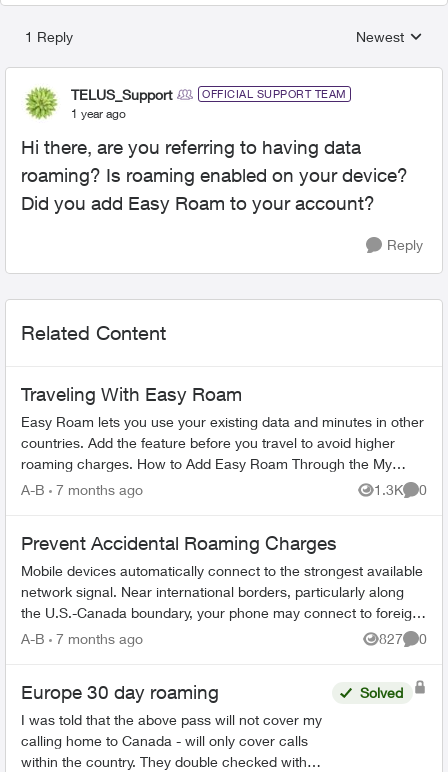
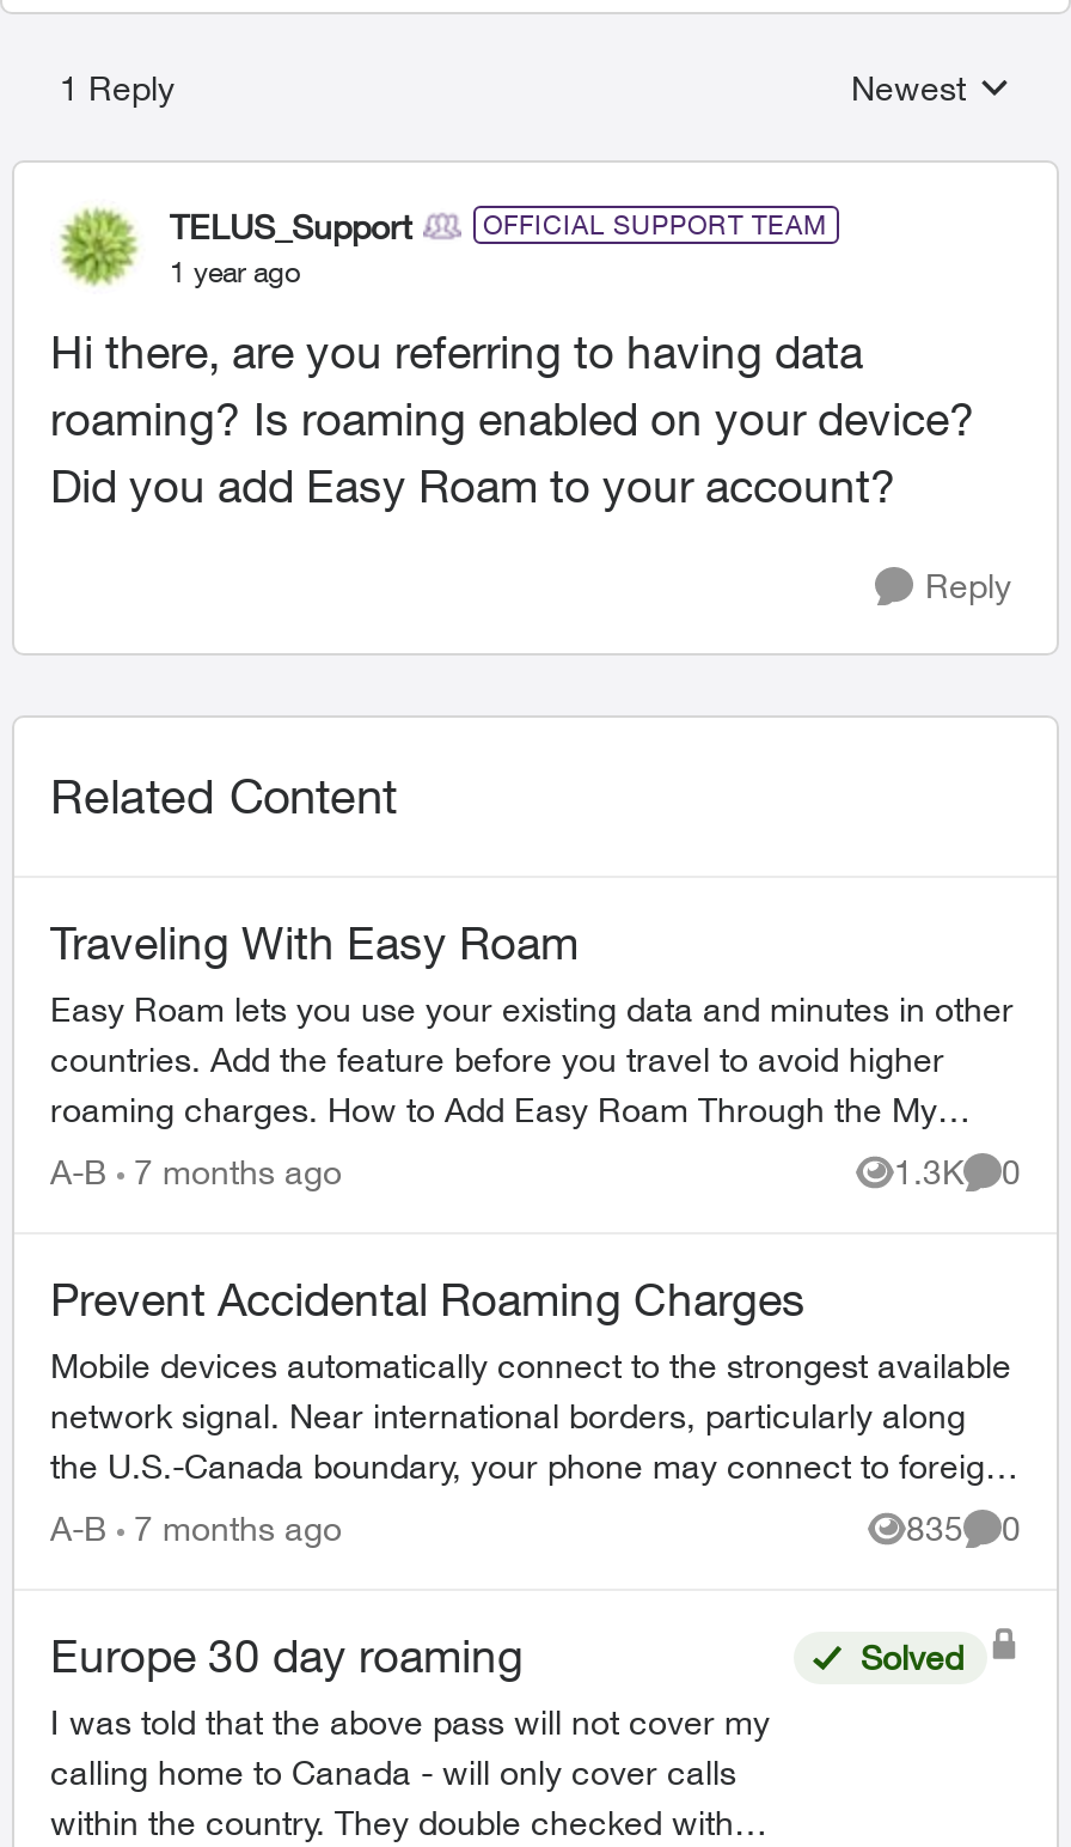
- 827 0
+ 835 0
